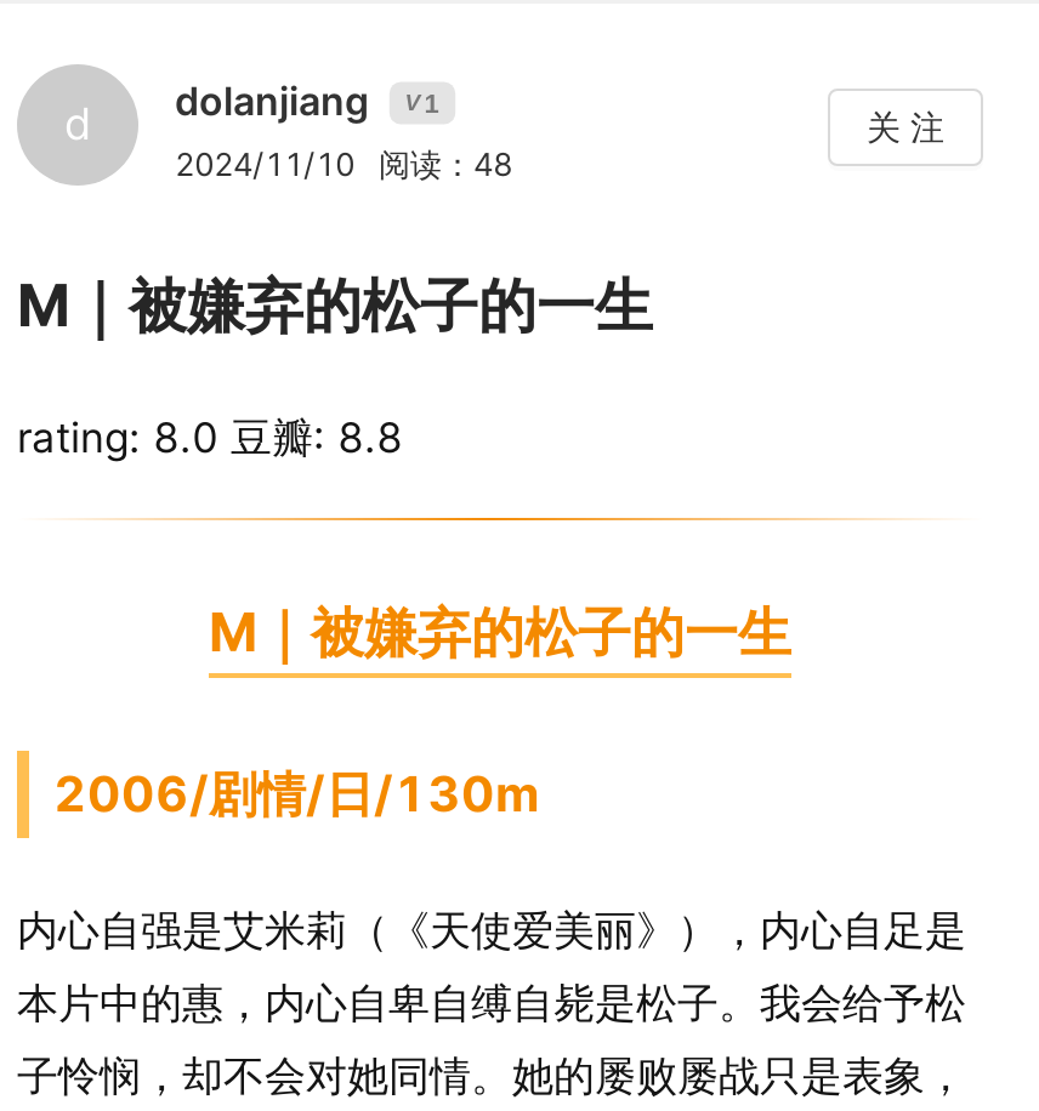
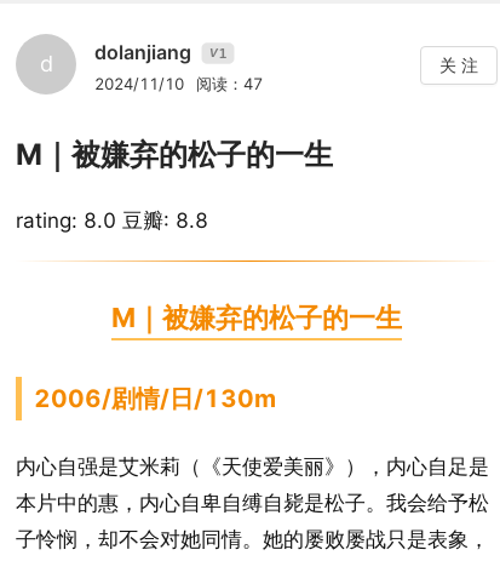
- 2024/11/10 阅读：48
+ 2024/11/10 阅读：47
